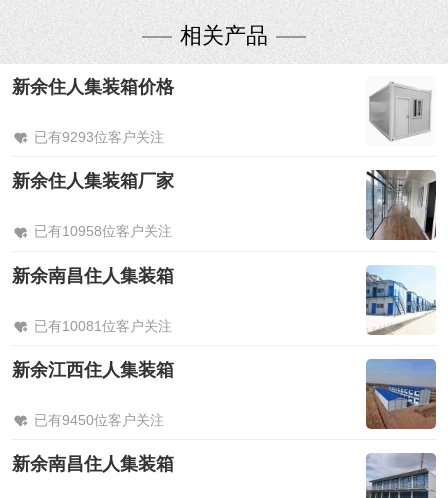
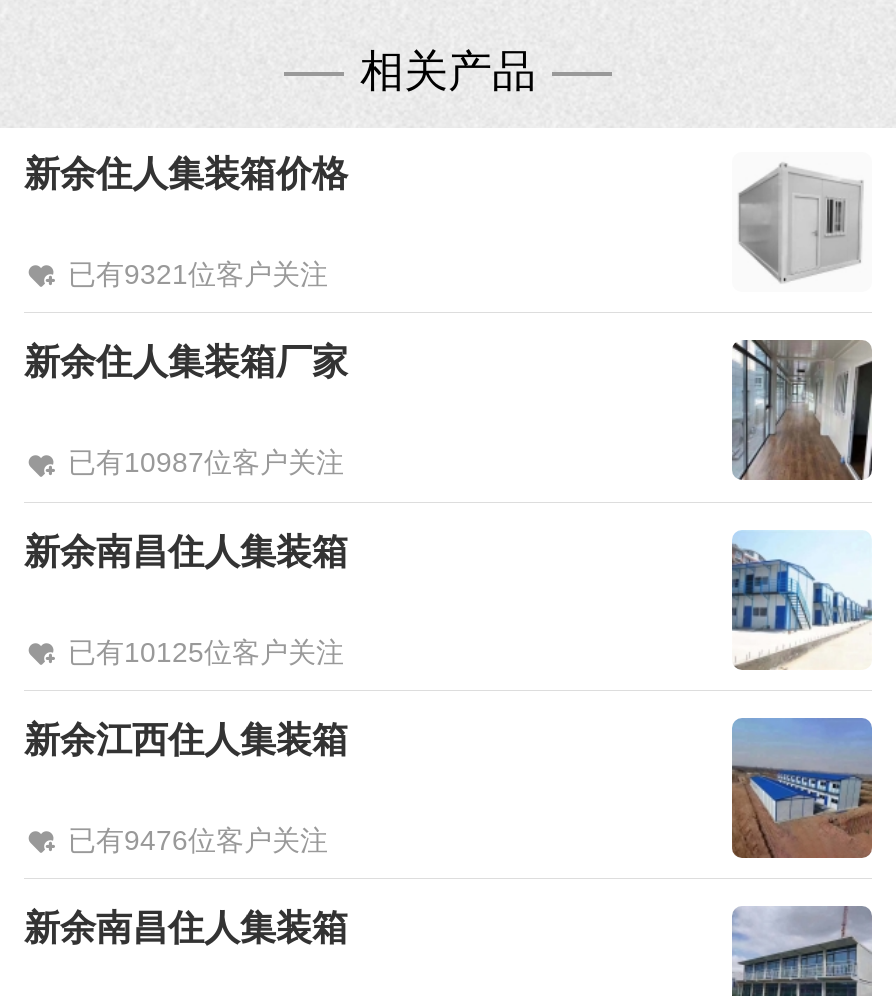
- 已有9293位客户关注
+ 已有9321位客户关注

- 已有10958位客户关注
+ 已有10987位客户关注

- 已有10081位客户关注
+ 已有10125位客户关注

- 已有9450位客户关注
+ 已有9476位客户关注
